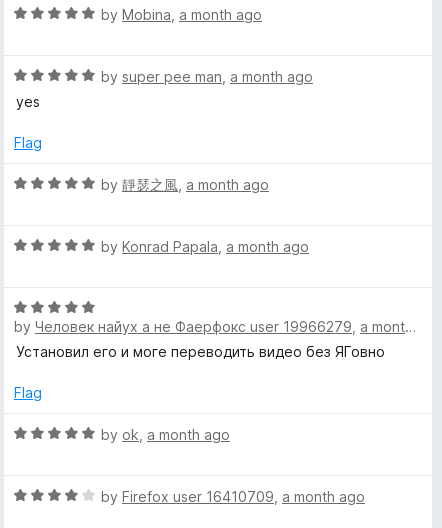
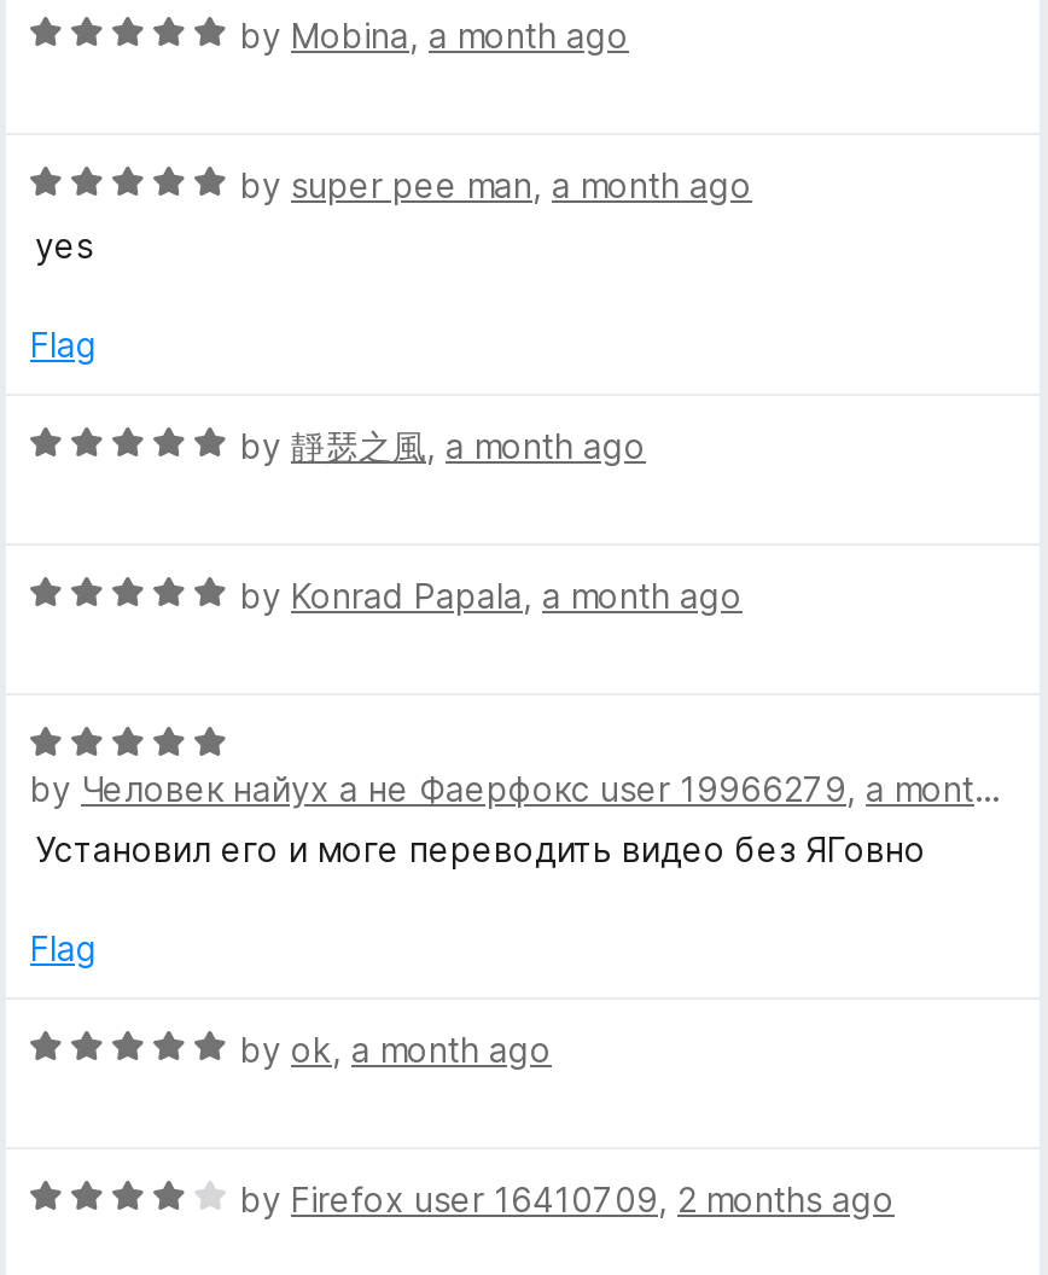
- by Firefox user 16410709, a month ago
+ by Firefox user 16410709, 2 months ago
